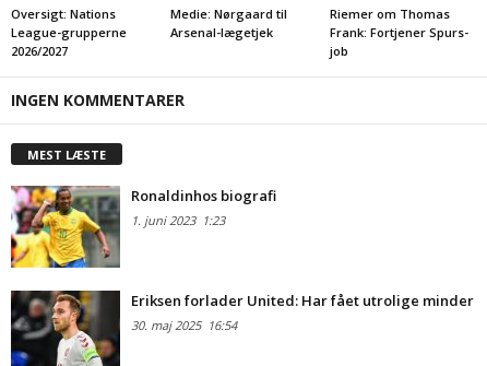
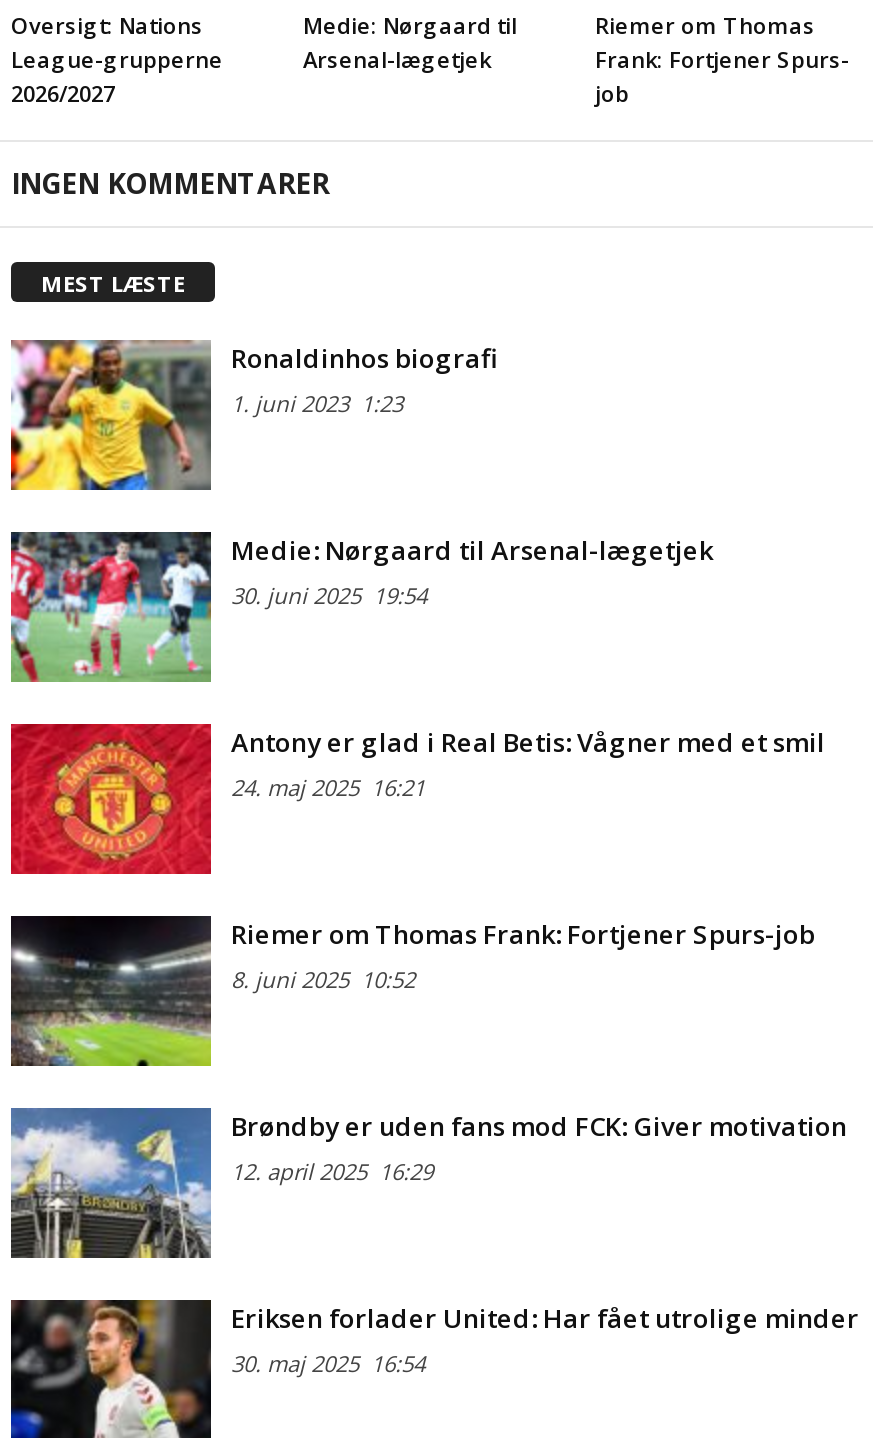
+ [image]
+ Medie: Nørgaard til Arsenal-lægetjek
+ 30. juni 2025 19:54

+ [image]
+ Antony er glad i Real Betis: Vågner med et smil
+ 24. maj 2025 16:21

+ [image]
+ Riemer om Thomas Frank: Fortjener Spurs-job
+ 8. juni 2025 10:52

+ [image]
+ Brøndby er uden fans mod FCK: Giver motivation
+ 12. april 2025 16:29
